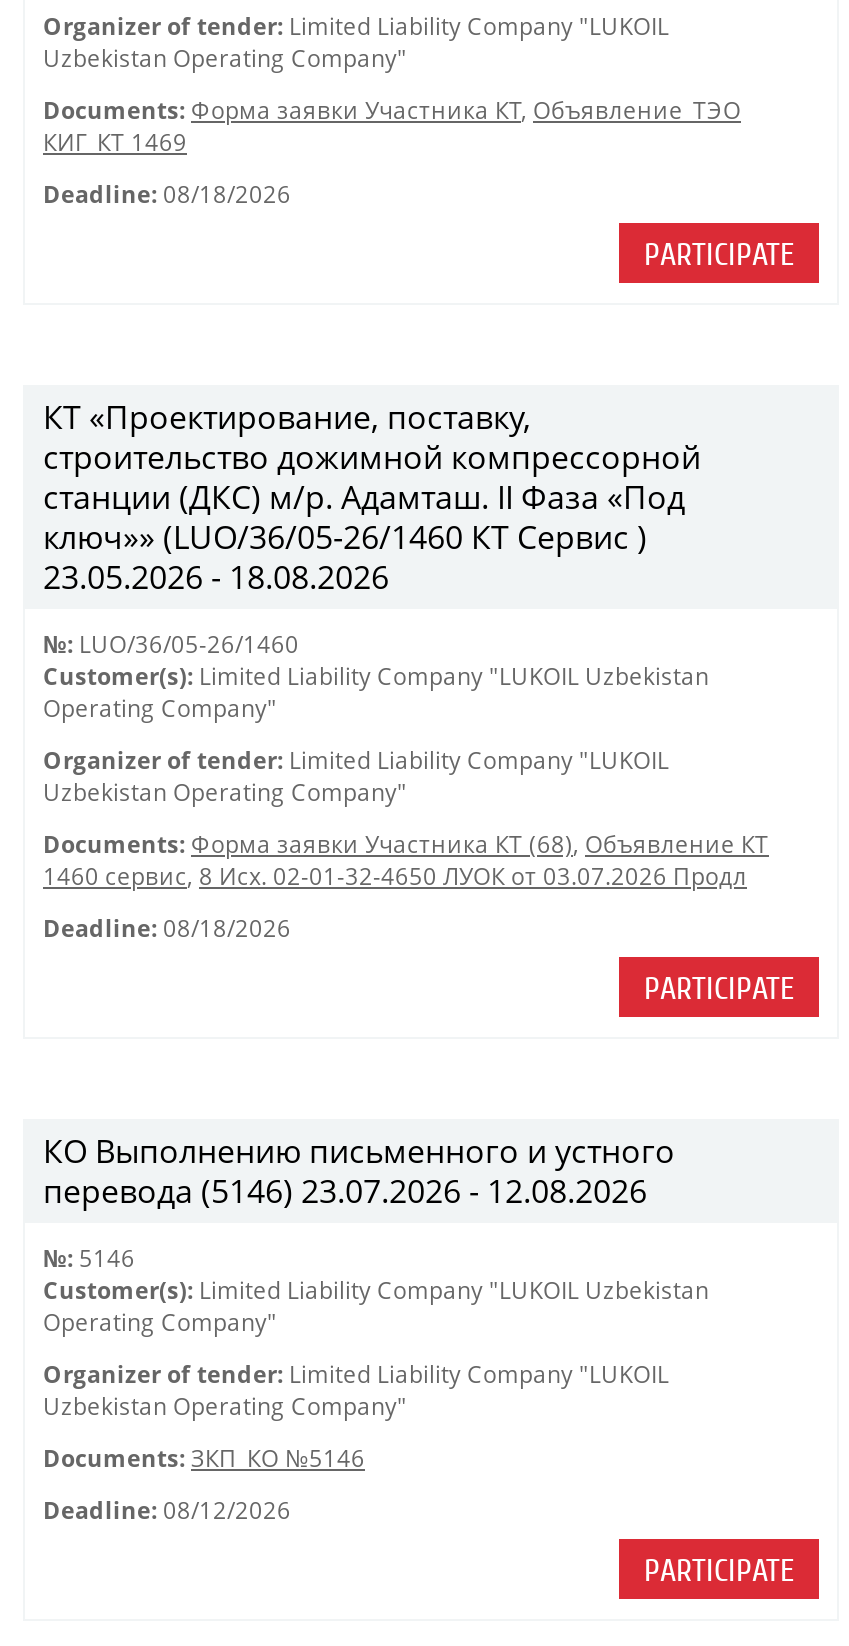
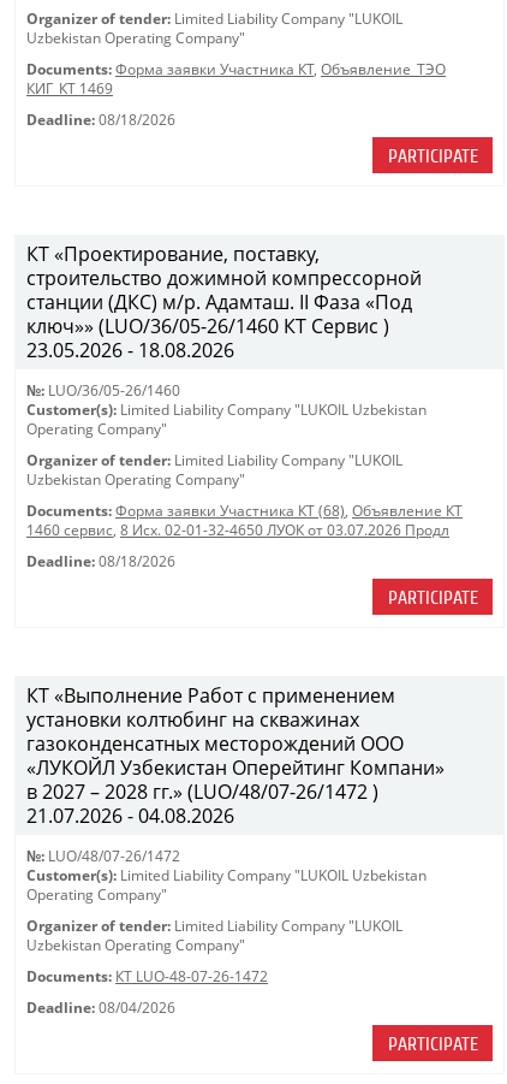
- КО Выполнению письменного и устного
- перевода (5146) 23.07.2026 - 12.08.2026
+ КТ «Выполнение Работ с применением
+ установки колтюбинг на скважинах
+ газоконденсатных месторождений ООО
+ «ЛУКОЙЛ Узбекистан Оперейтинг Компани»
+ в 2027 – 2028 гг.» (LUO/48/07-26/1472 )
+ 21.07.2026 - 04.08.2026

- №: 5146
+ №: LUO/48/07-26/1472

- Documents: ЗКП_КО №5146
+ Documents: КТ LUO-48-07-26-1472

- Deadline: 08/12/2026
+ Deadline: 08/04/2026
